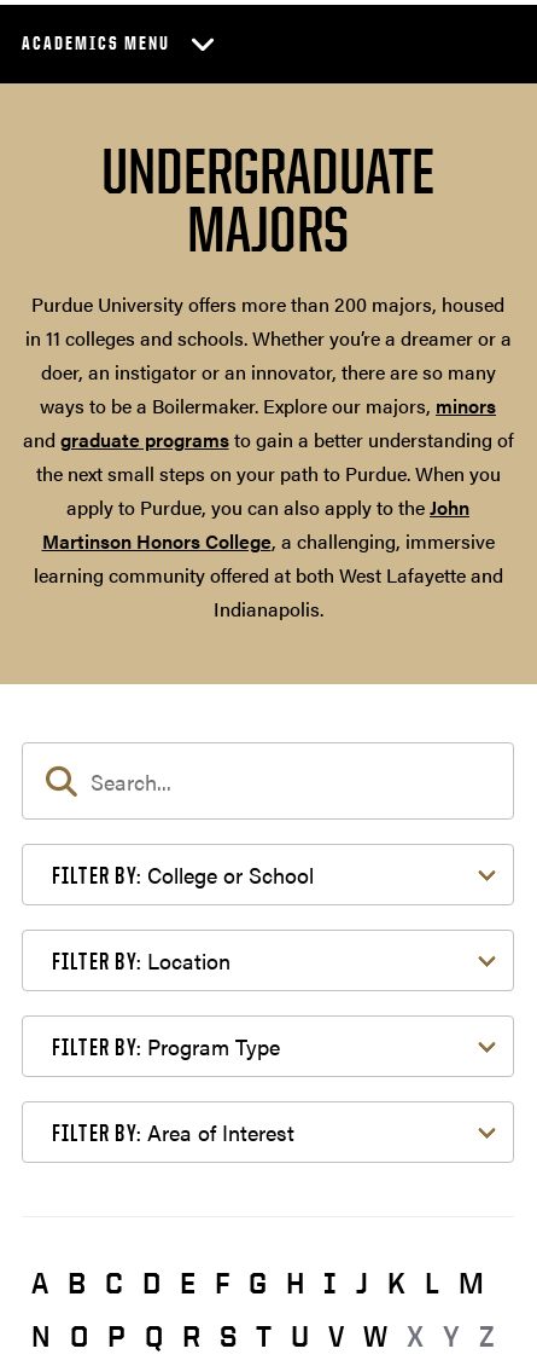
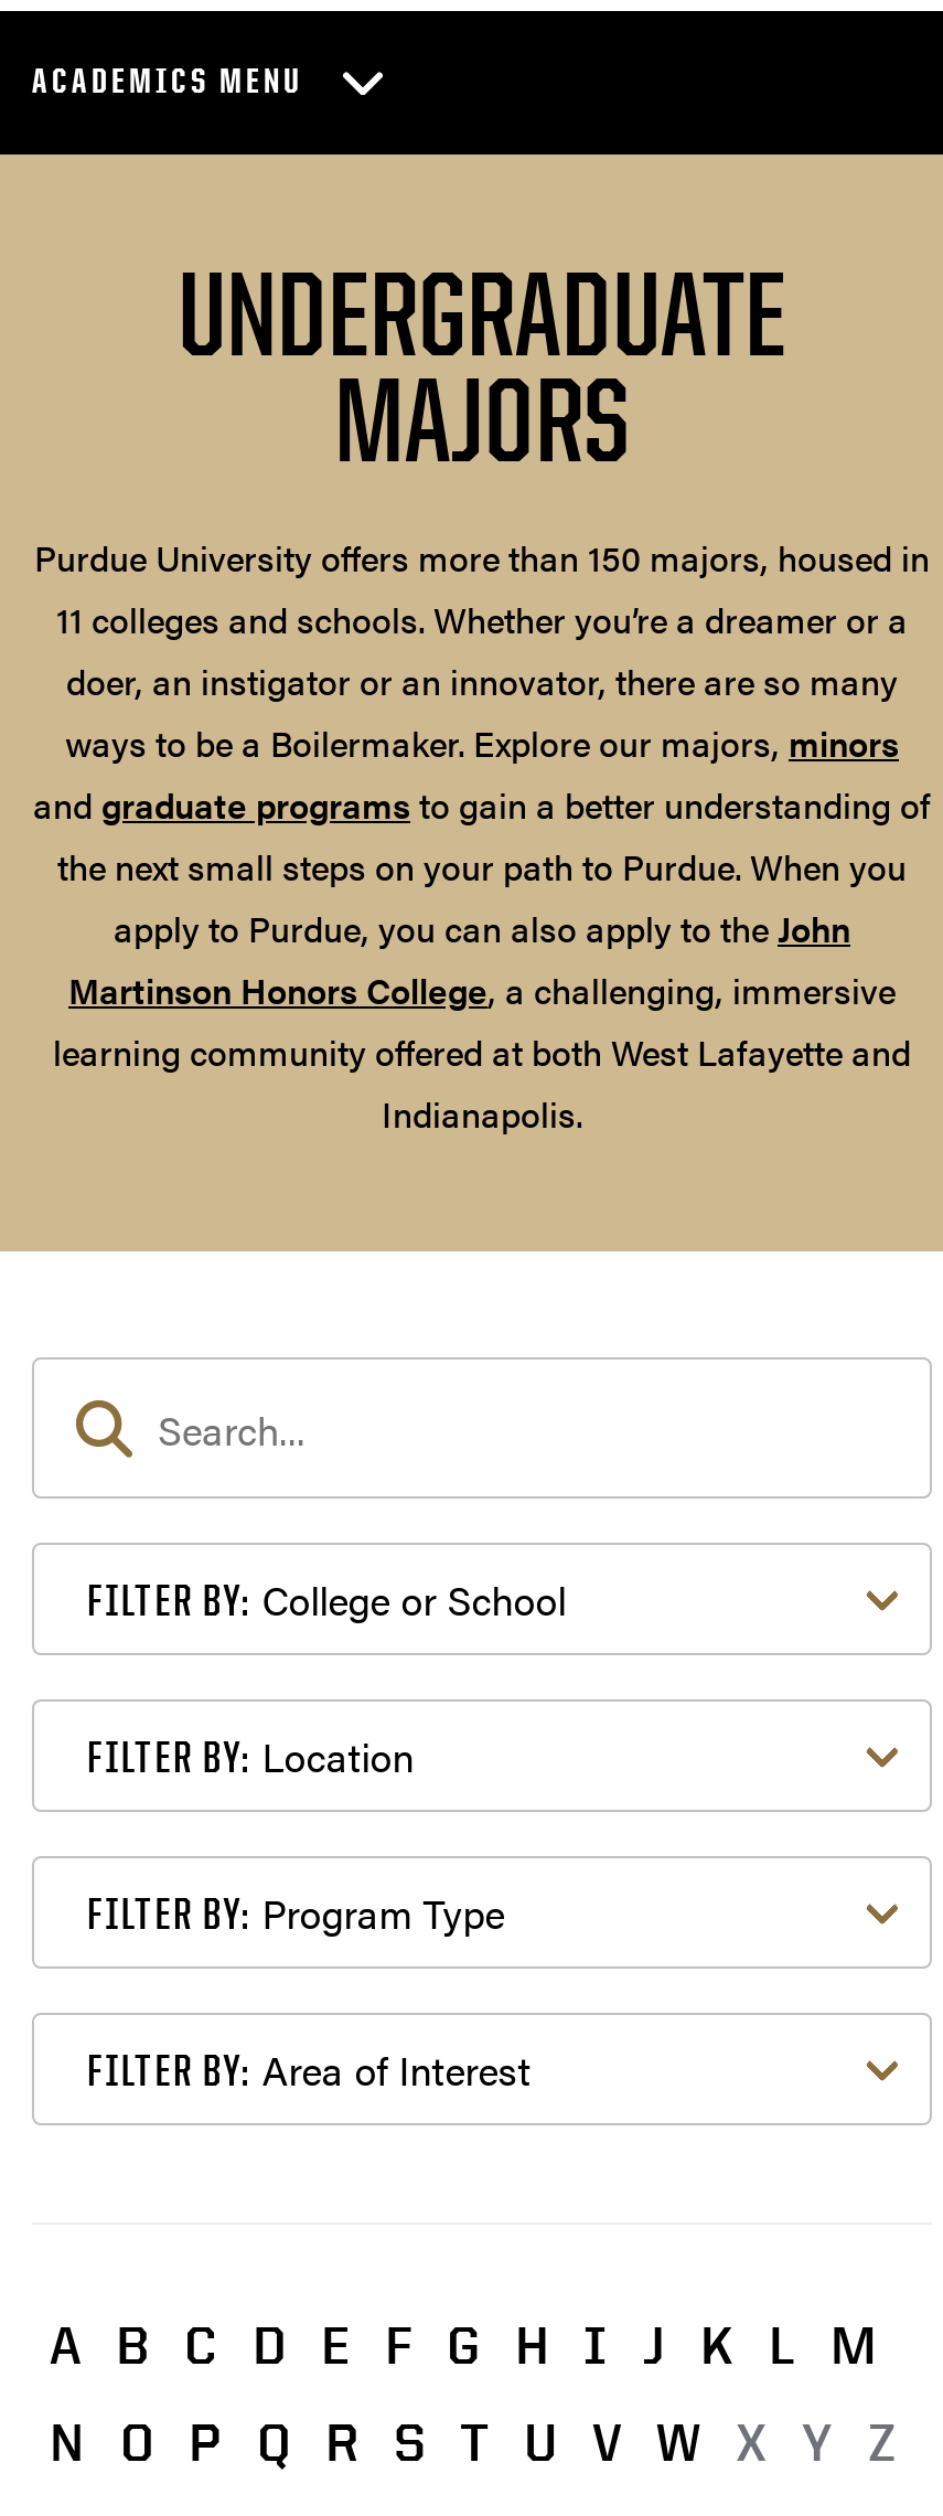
- Purdue University offers more than 200 majors, housed
- in 11 colleges and schools. Whether you’re a dreamer or a
+ Purdue University offers more than 150 majors, housed in
+ 11 colleges and schools. Whether you’re a dreamer or a
